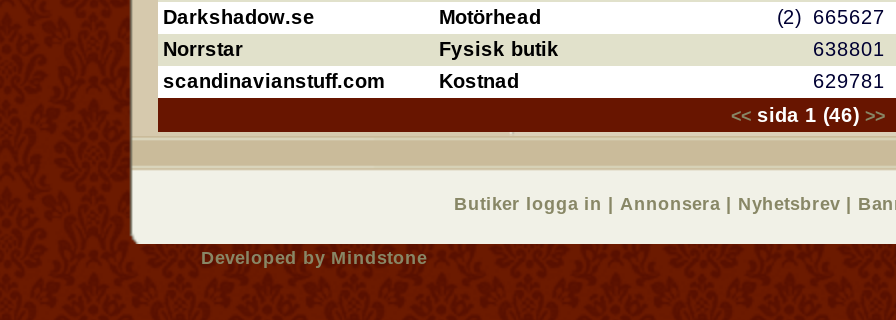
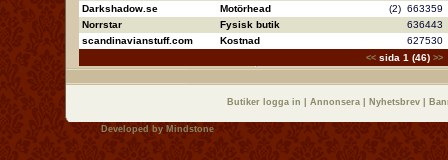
- (2) 665627
+ (2) 663359

- 638801
+ 636443

- 629781
+ 627530
